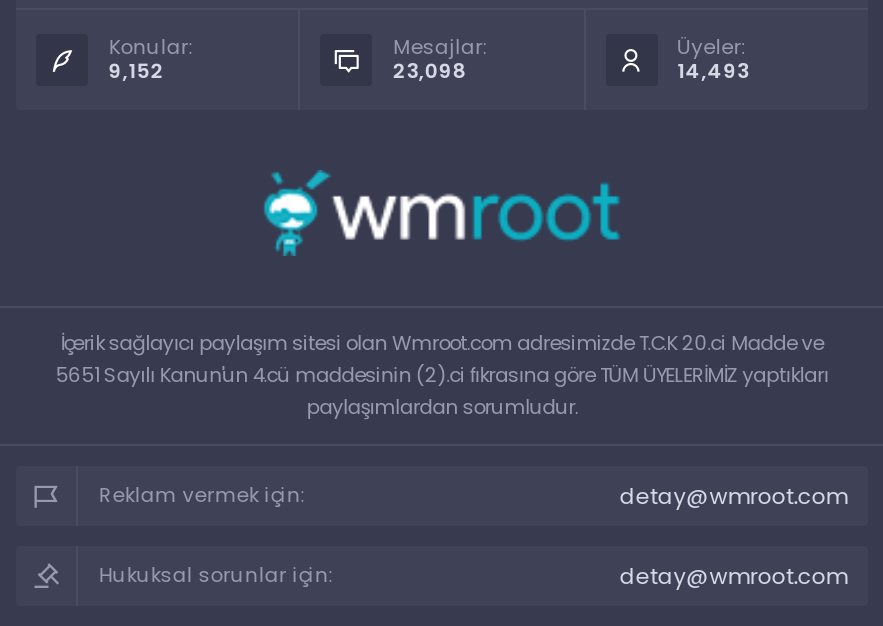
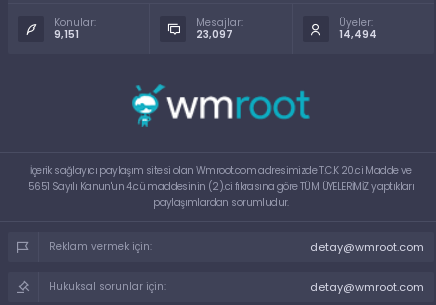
- 9,152
+ 9,151

- 23,098
+ 23,097

- 14,493
+ 14,494
